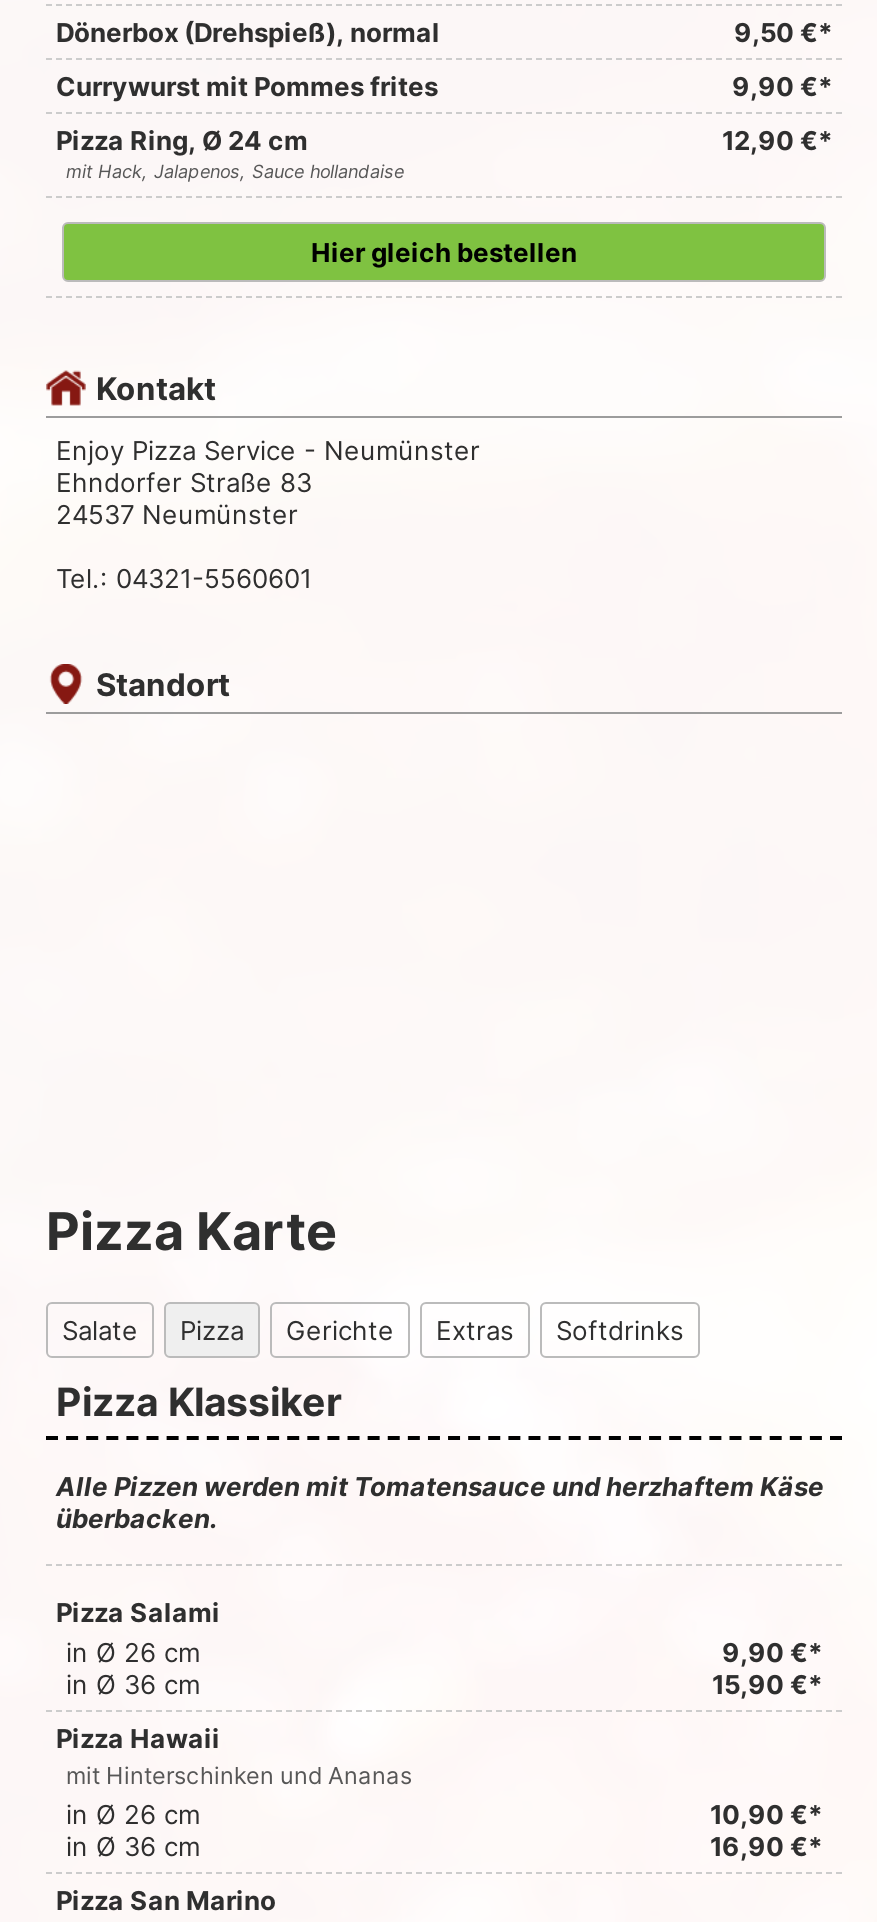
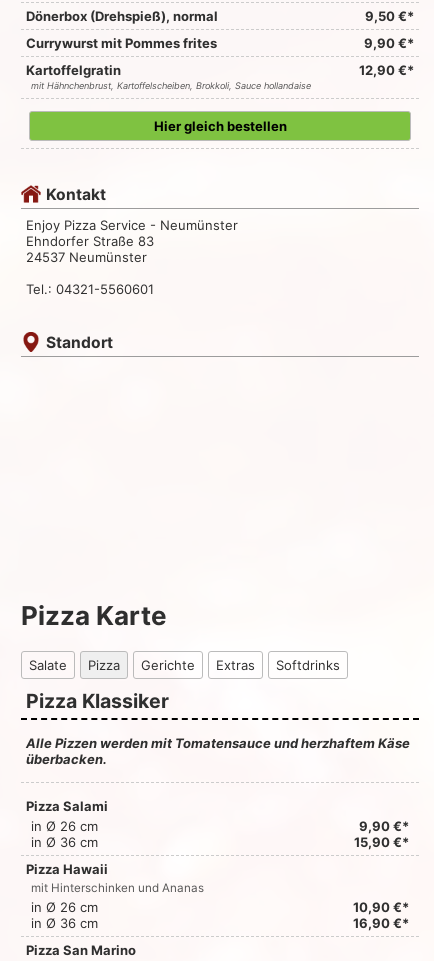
- Pizza Ring, Ø 24 cm
+ Kartoffelgratin

- mit Hack, Jalapenos, Sauce hollandaise
+ mit Hähnchenbrust, Kartoffelscheiben, Brokkoli, Sauce hollandaise
